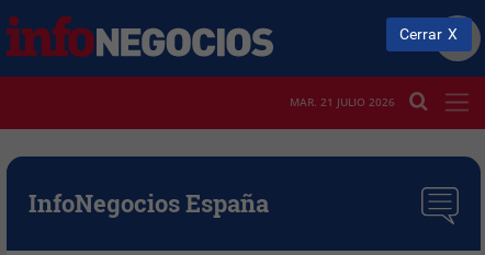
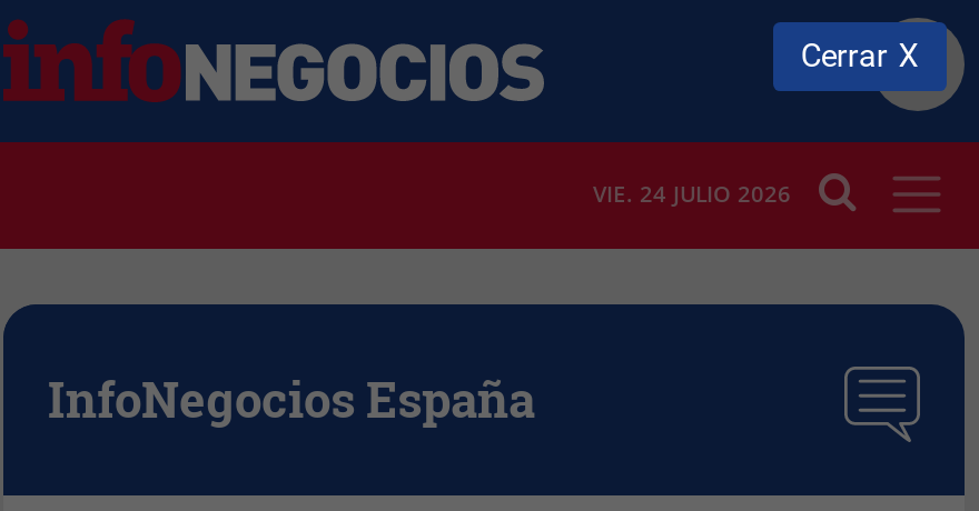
- MAR. 21 JULIO 2026
+ VIE. 24 JULIO 2026
